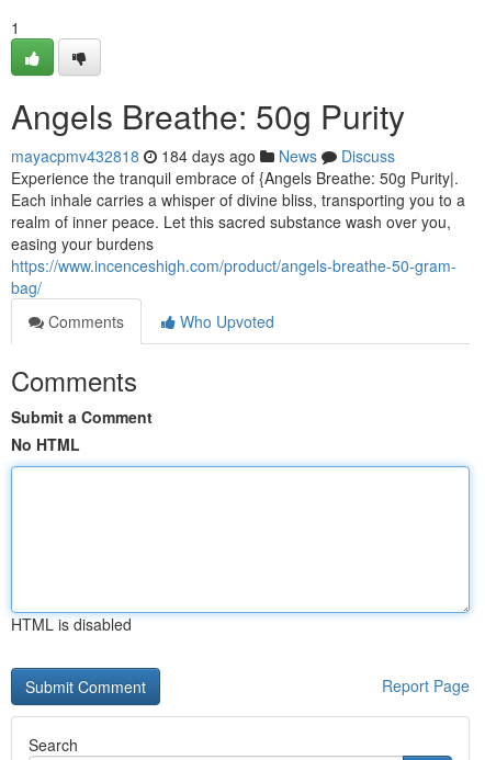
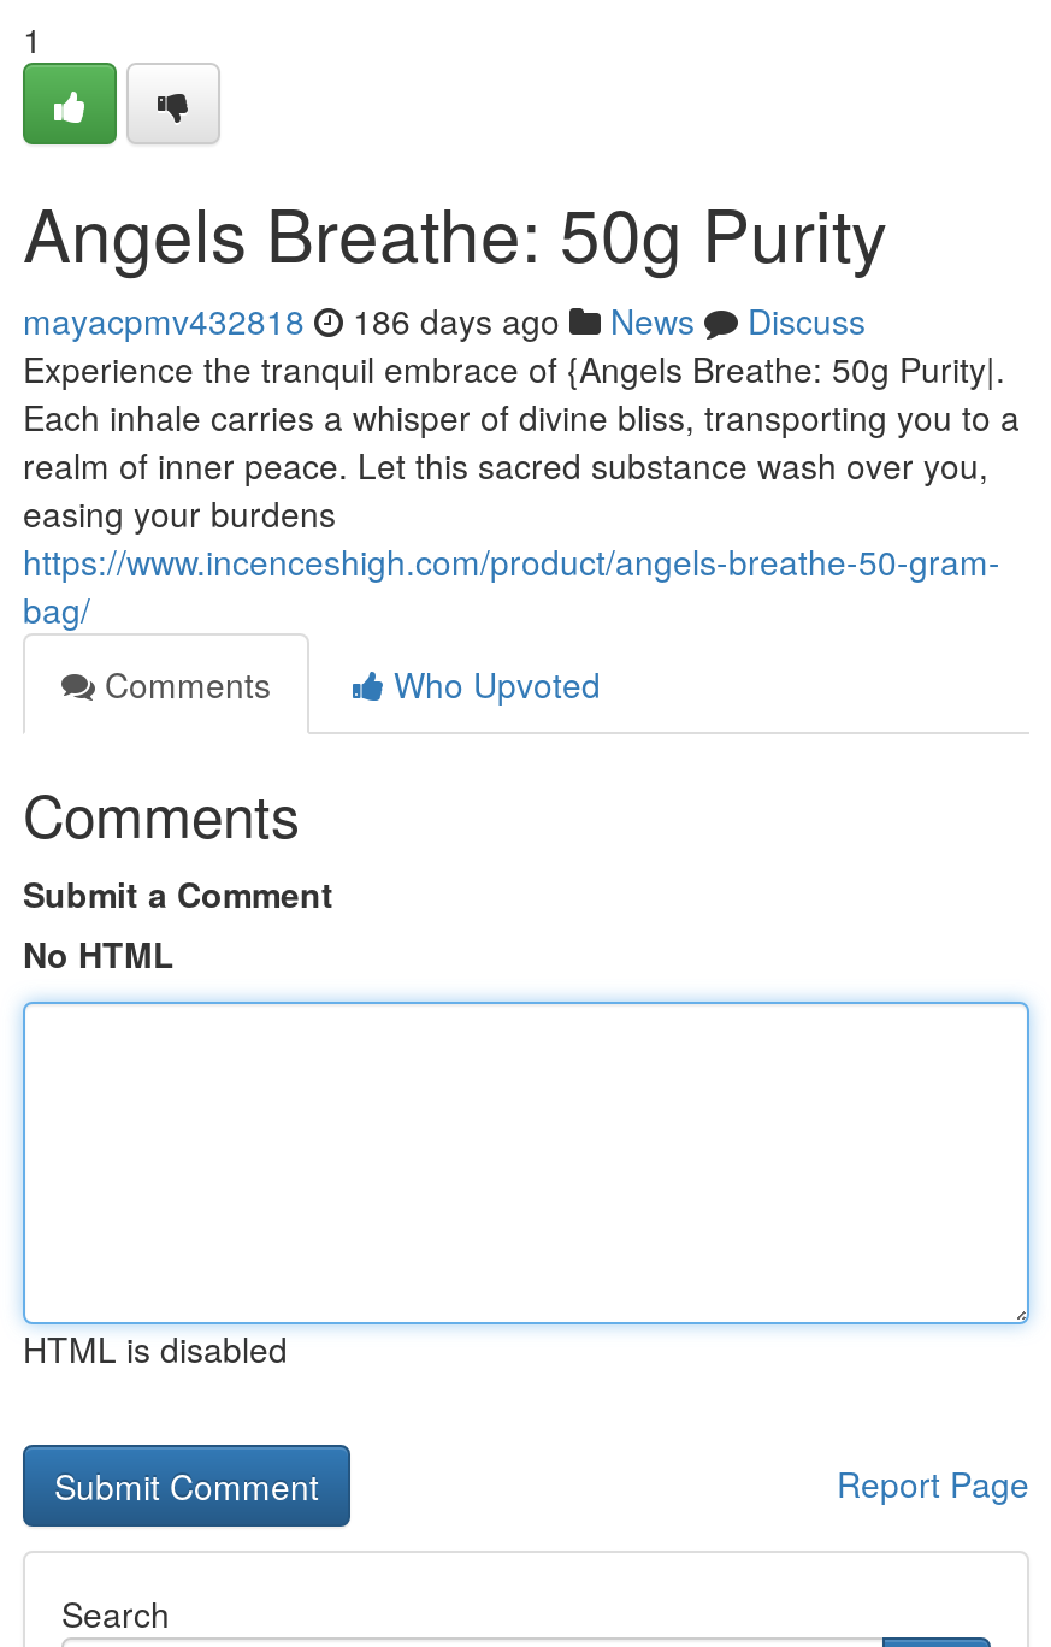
- mayacpmv432818 184 days ago News Discuss
+ mayacpmv432818 186 days ago News Discuss
